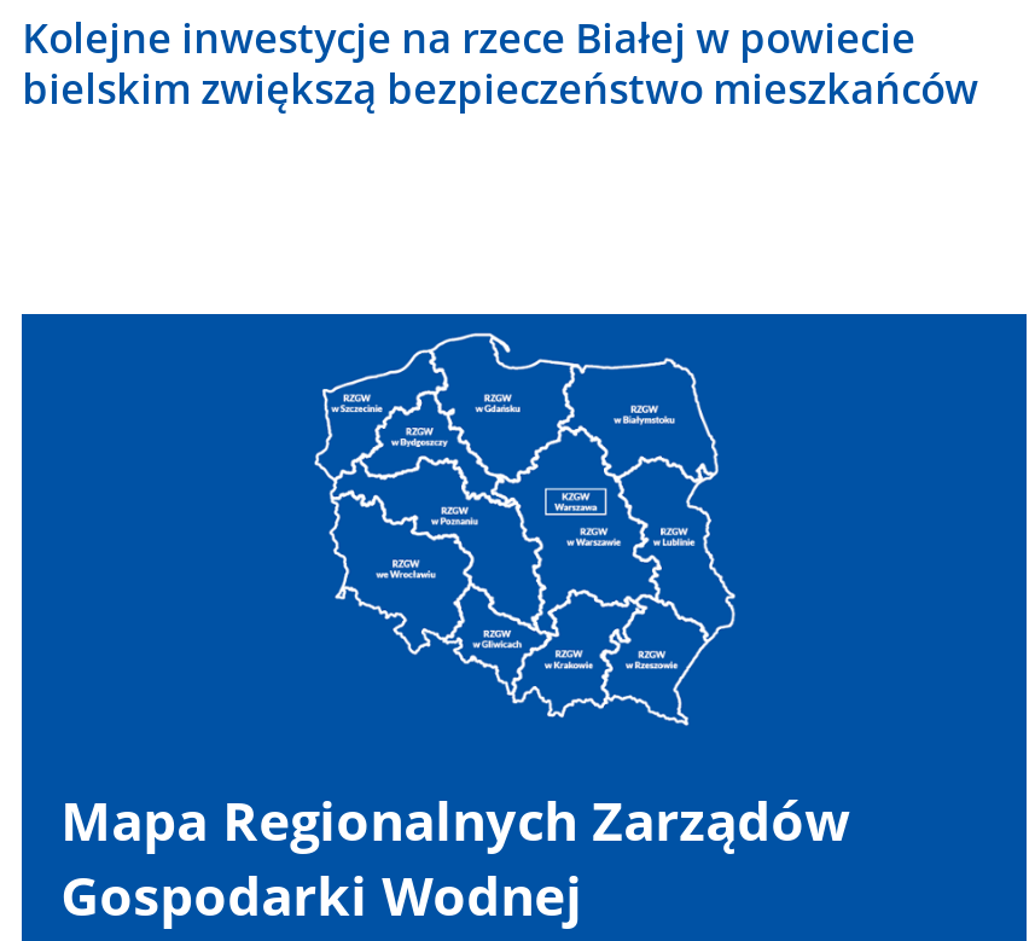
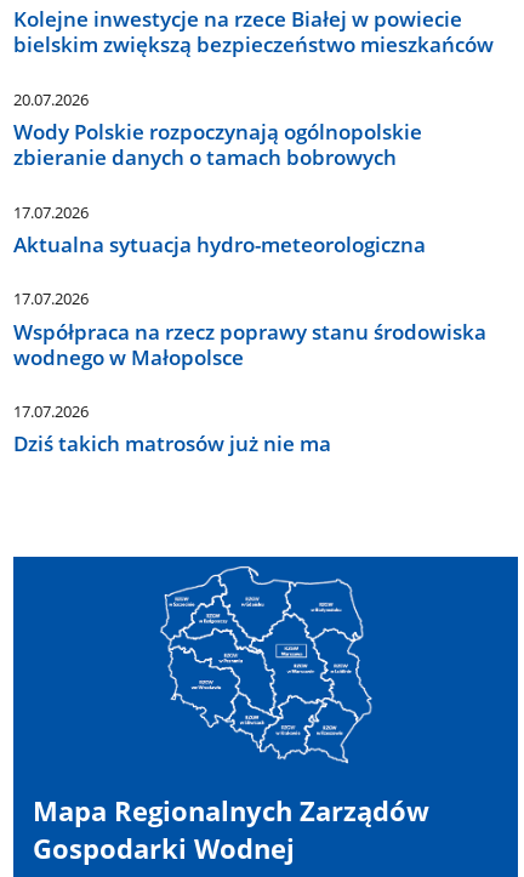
+ 20.07.2026
+ Wody Polskie rozpoczynają ogólnopolskie
+ zbieranie danych o tamach bobrowych
+ 17.07.2026
+ Aktualna sytuacja hydro-meteorologiczna
+ 17.07.2026
+ Współpraca na rzecz poprawy stanu środowiska
+ wodnego w Małopolsce
+ 17.07.2026
+ Dziś takich matrosów już nie ma
